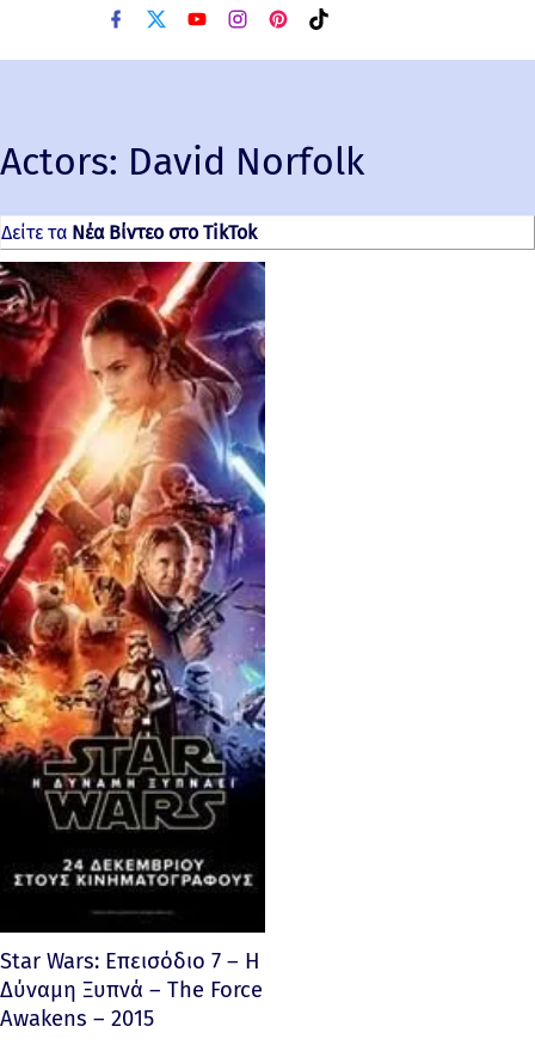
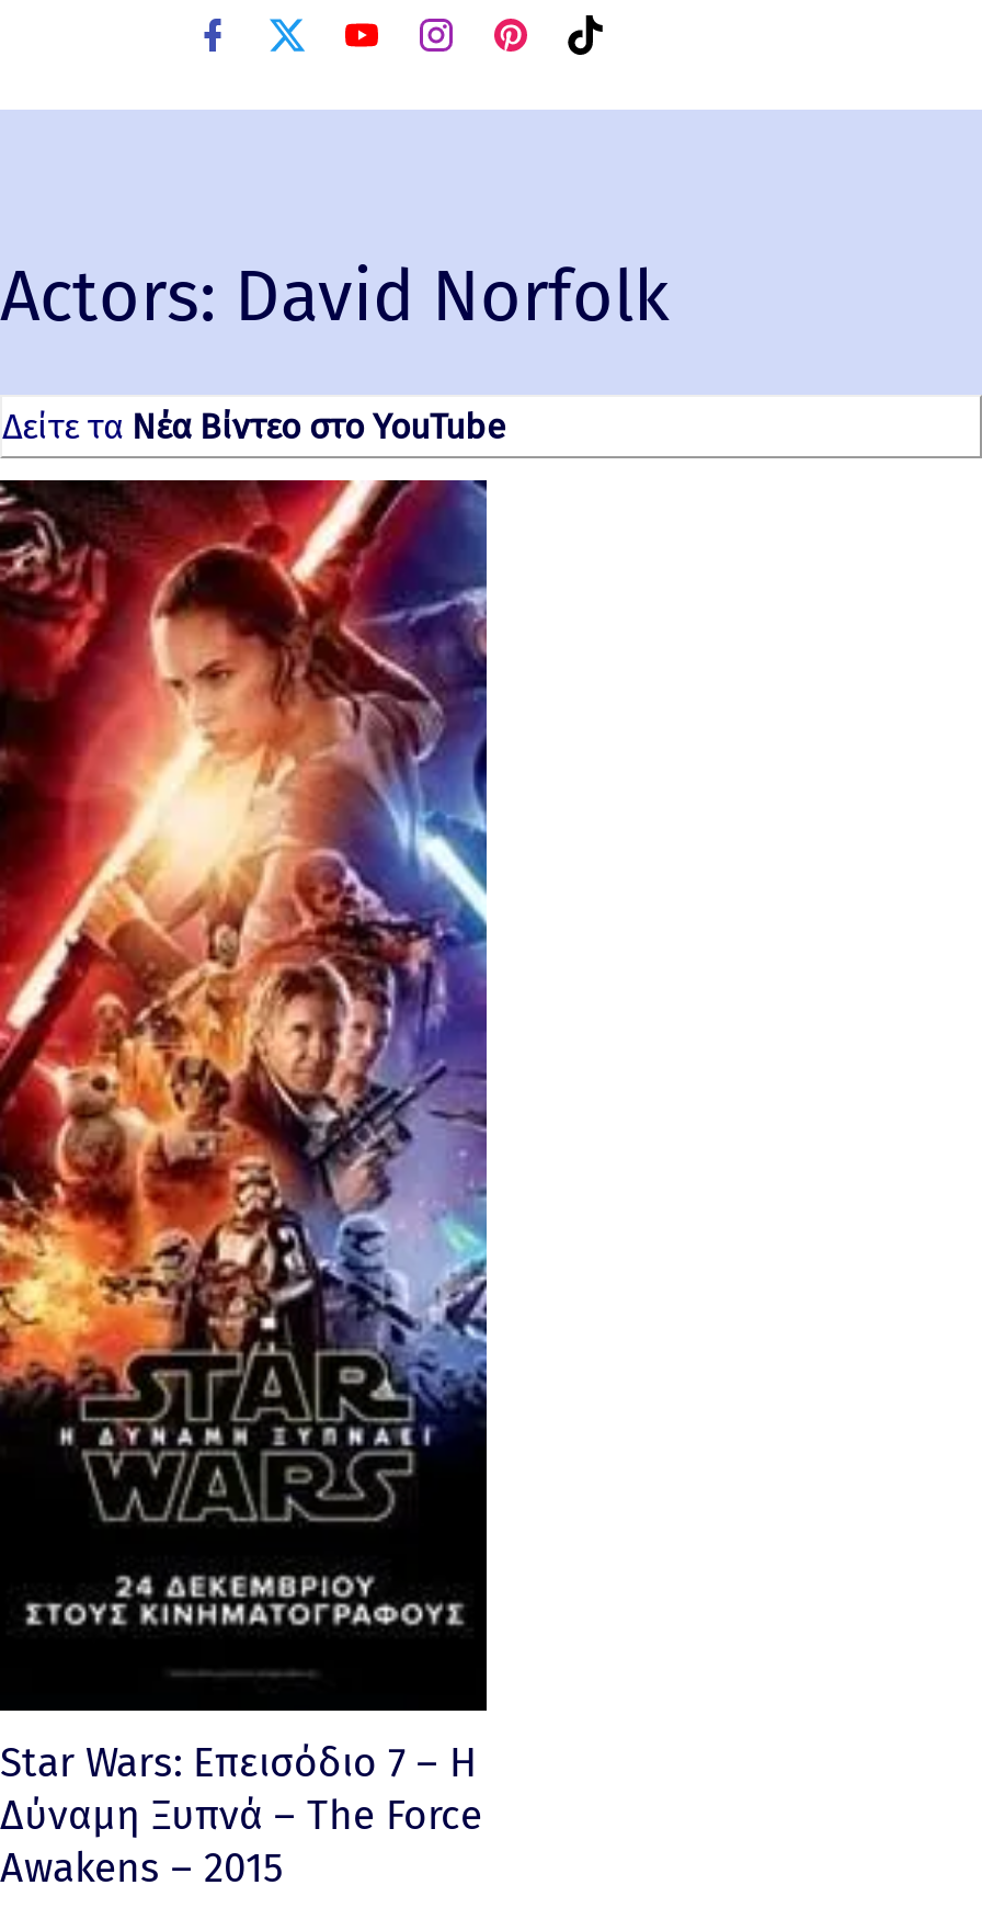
- Δείτε τα Νέα Βίντεο στο TikTok
+ Δείτε τα Νέα Βίντεο στο YouTube
